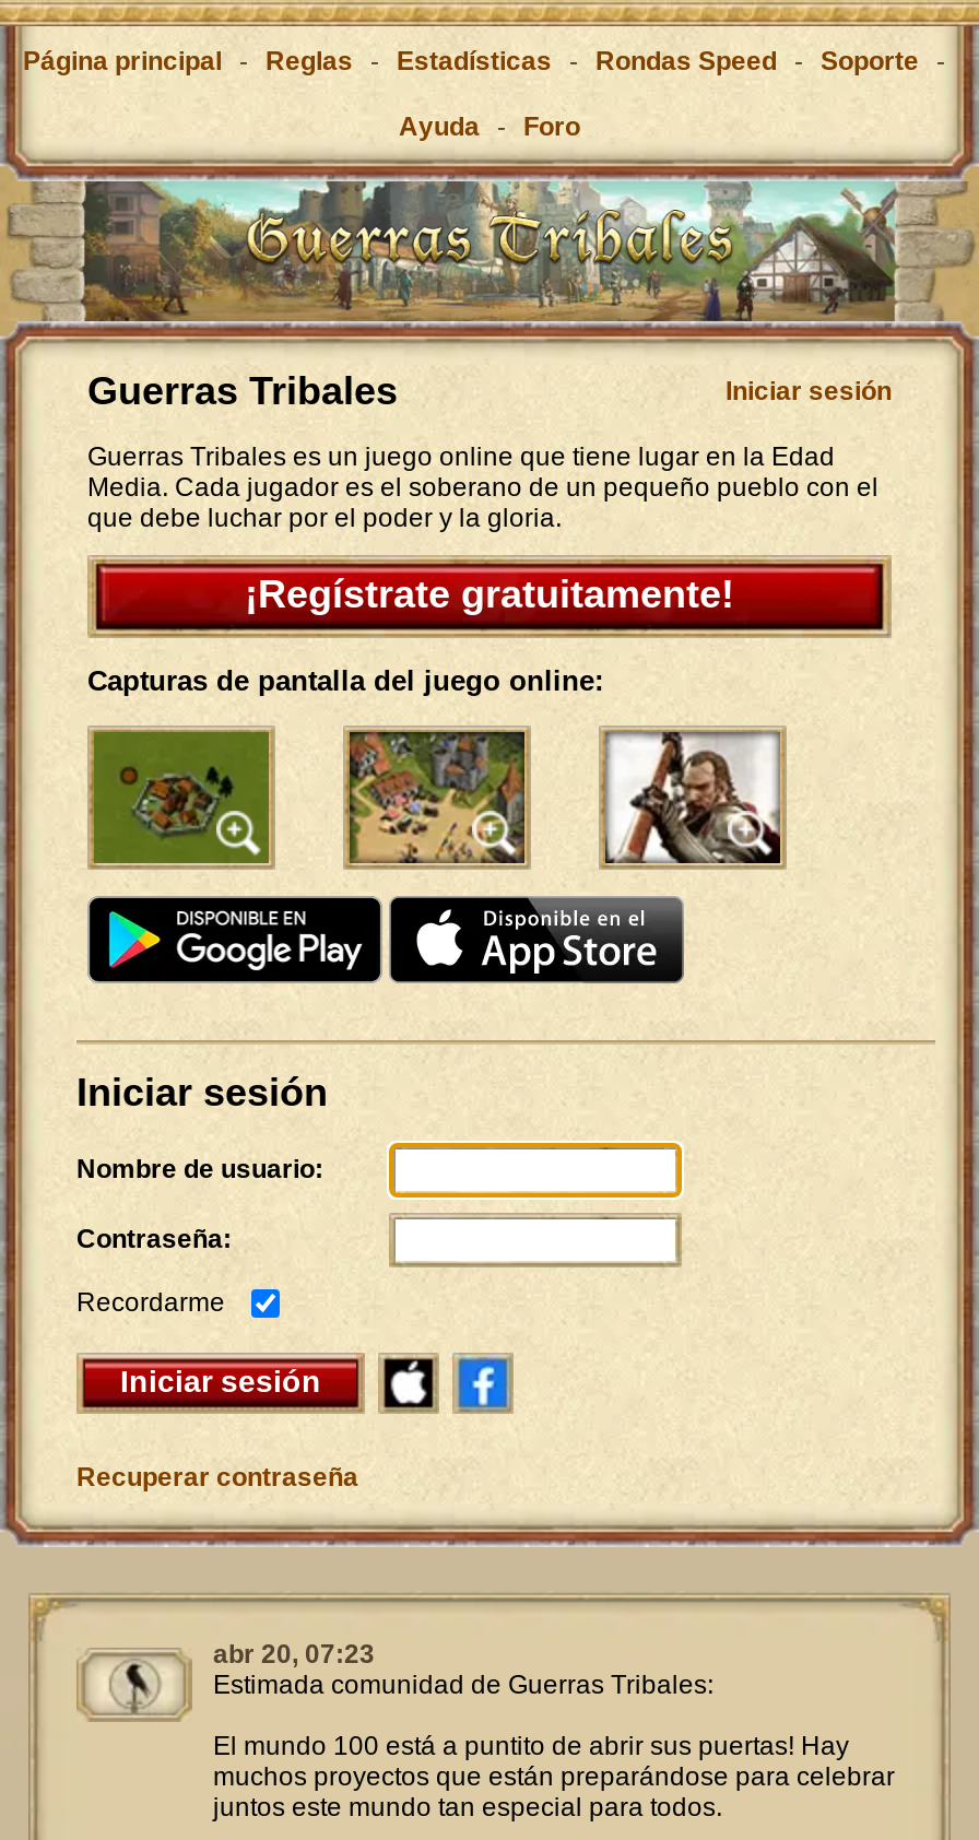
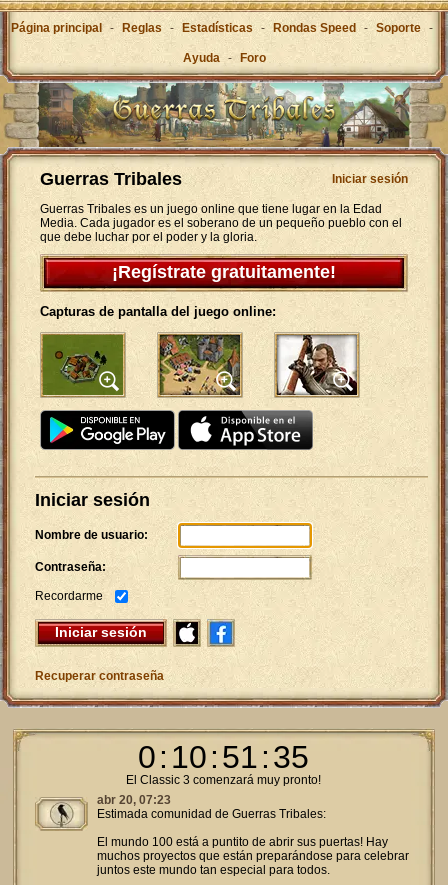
+ 0 : 10 : 51 : 35
+ El Classic 3 comenzará muy pronto!
